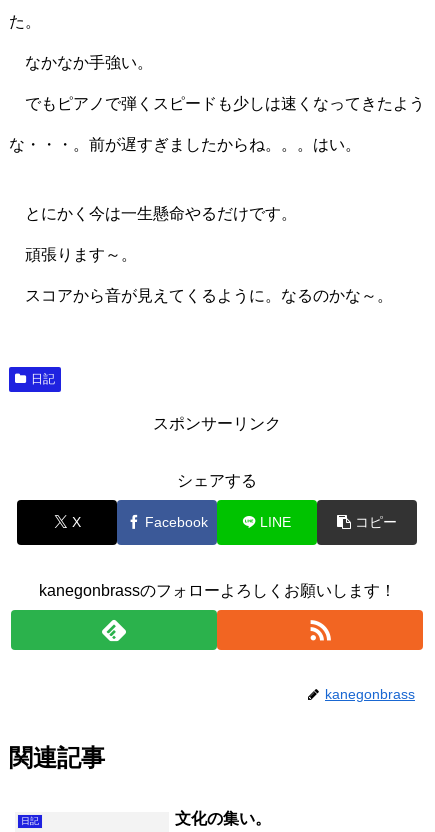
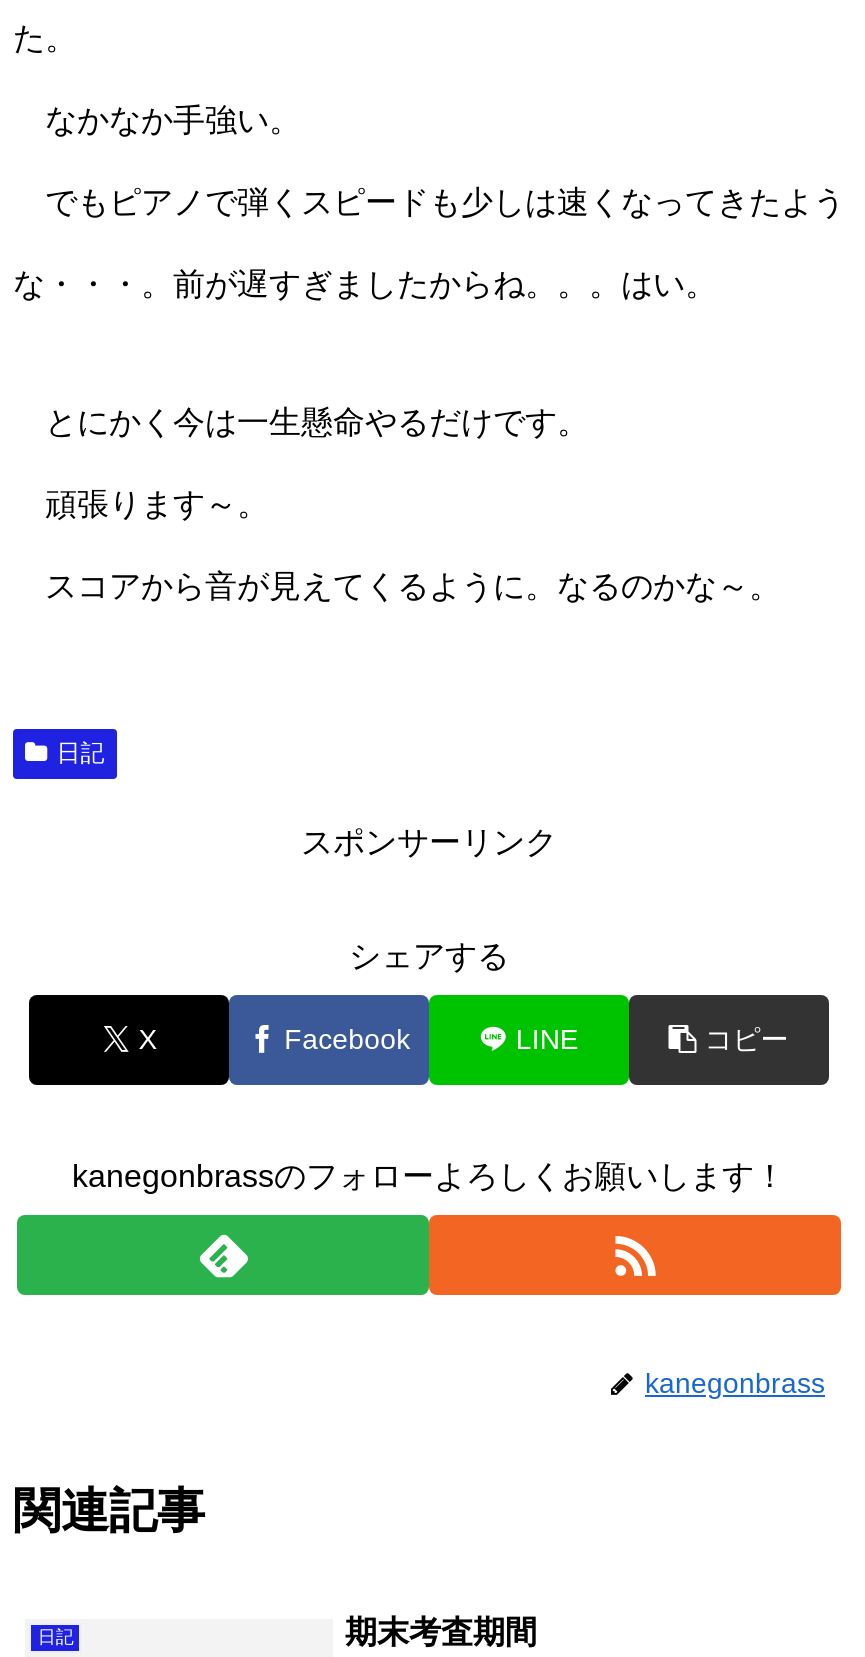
- 文化の集い。
+ 期末考査期間
